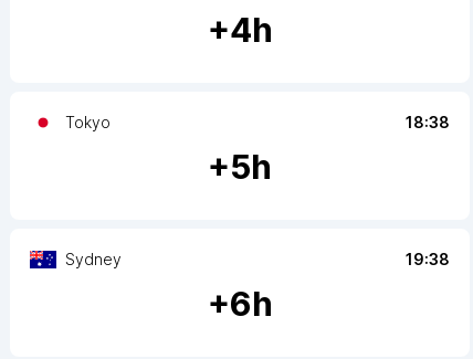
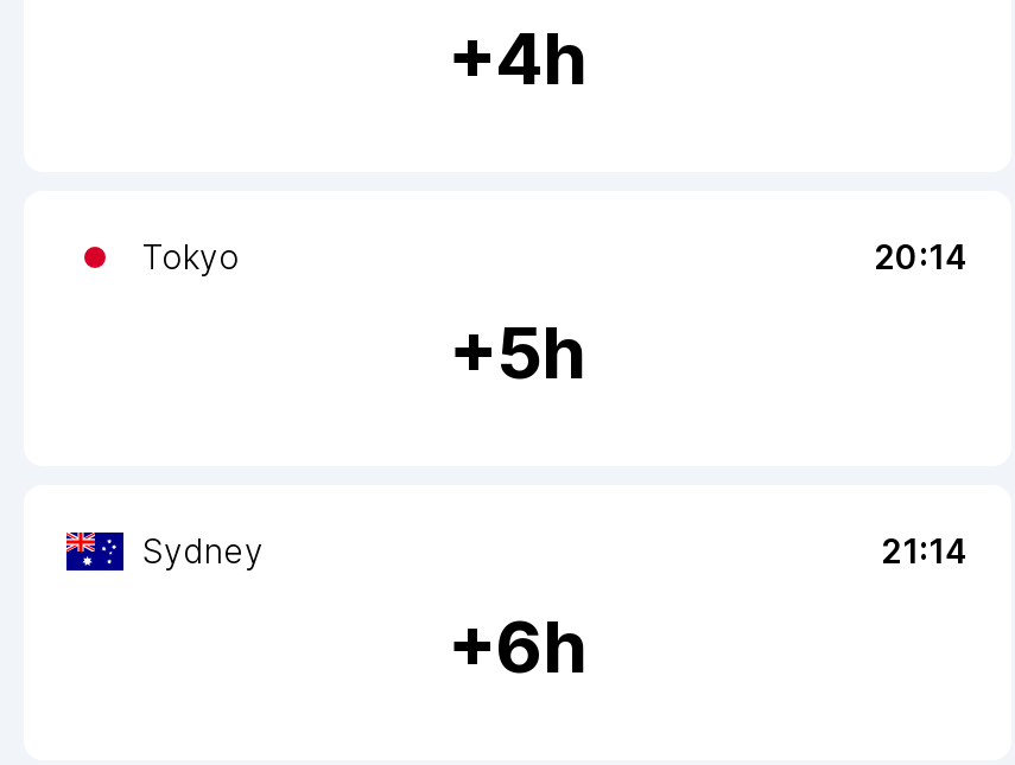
- 18:38
+ 20:14

- 19:38
+ 21:14
